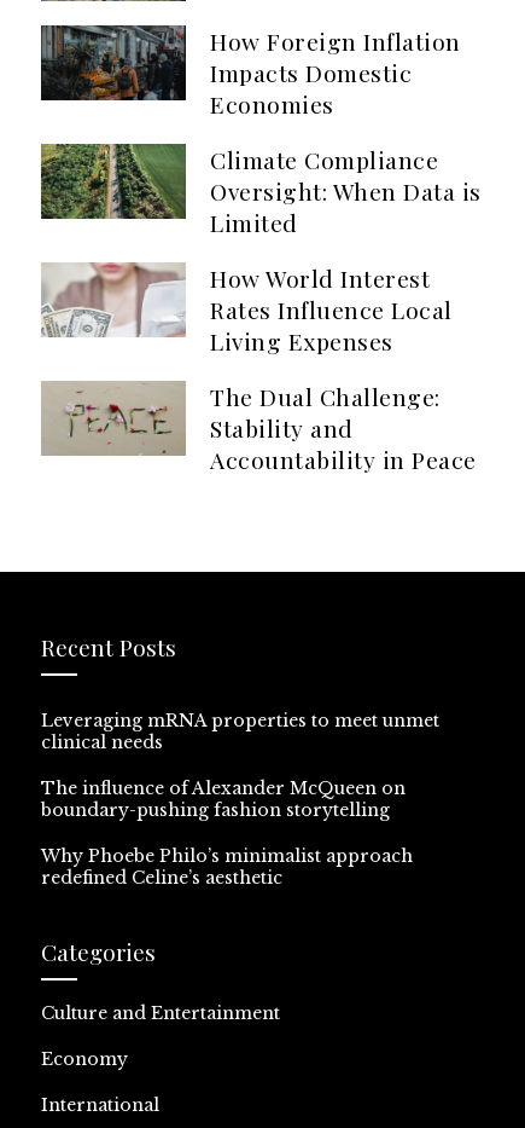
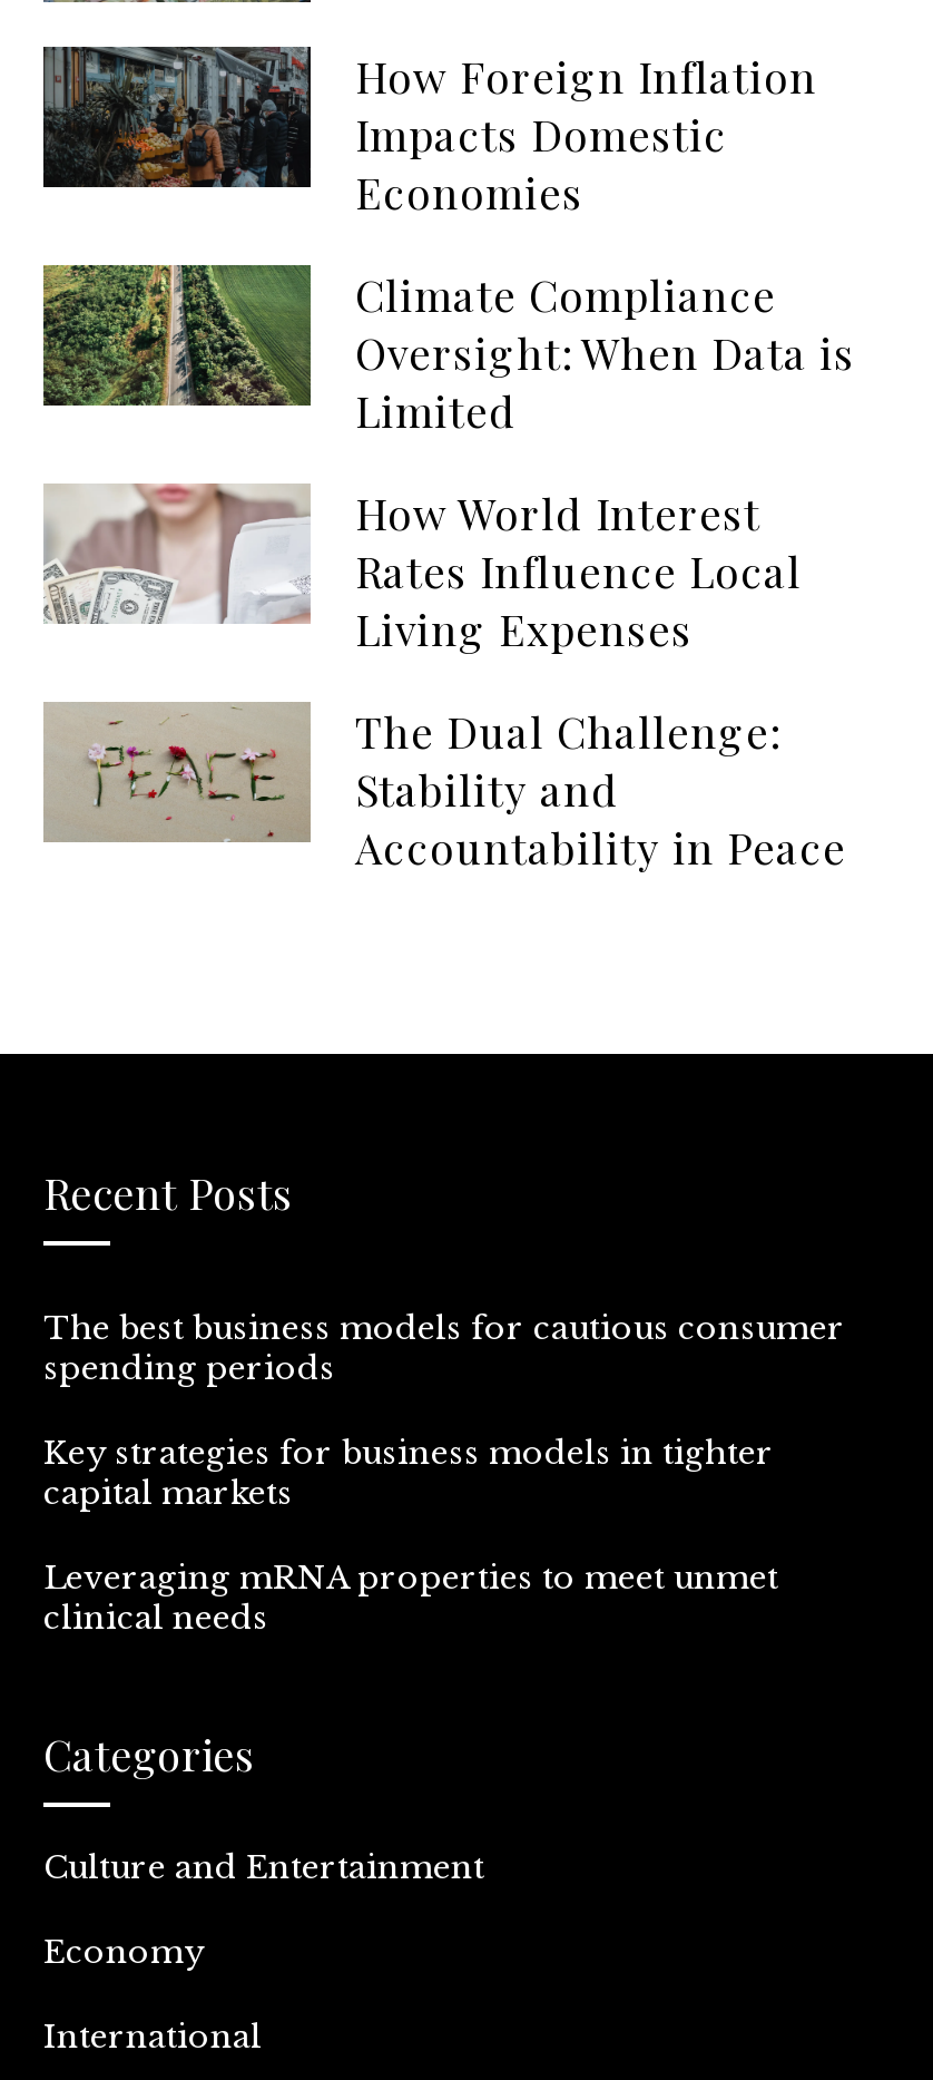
+ The best business models for cautious consumer
+ spending periods
+ Key strategies for business models in tighter
+ capital markets

moved down: Leveraging mRNA properties to meet unmet | clinical needs

- The influence of Alexander McQueen on
- boundary-pushing fashion storytelling
- Why Phoebe Philo’s minimalist approach
- redefined Celine’s aesthetic
